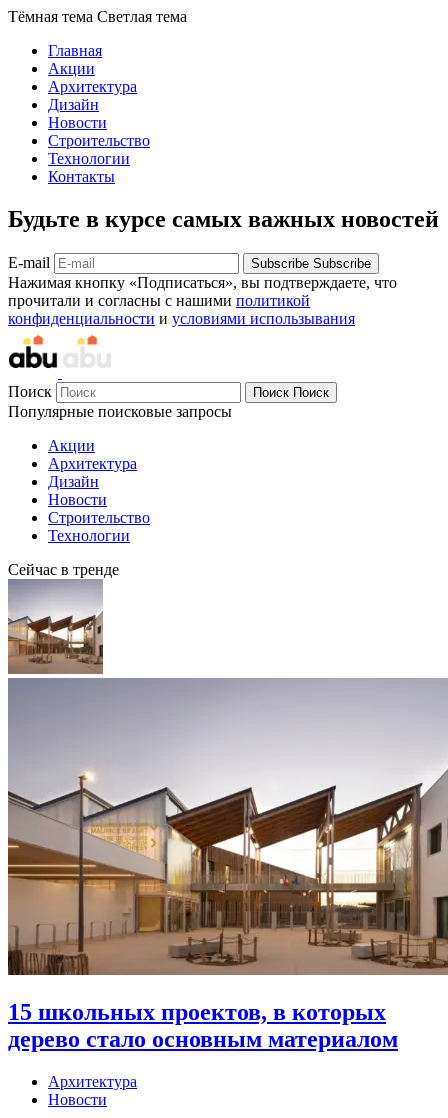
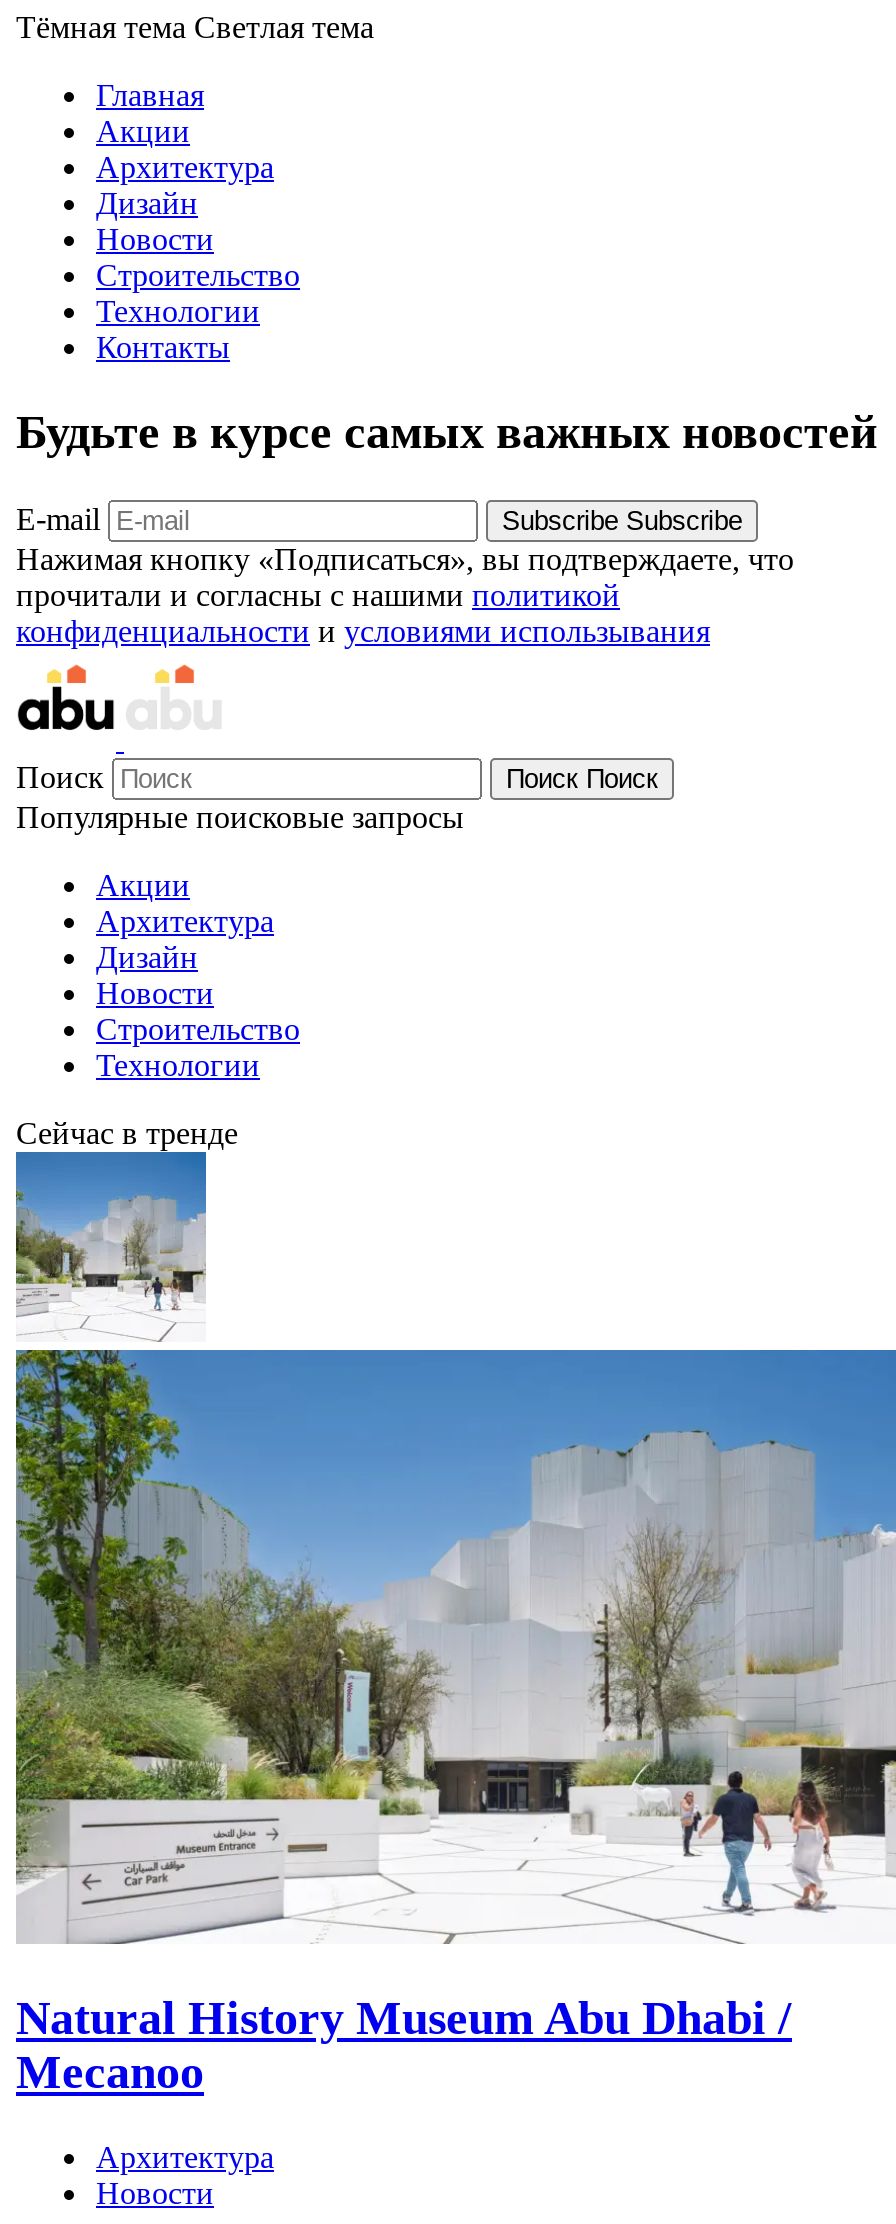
- [image]
- 15 школьных проектов, в которых
- дерево стало основным материалом
+ [image]
+ Natural History Museum Abu Dhabi /
+ Mecanoo
